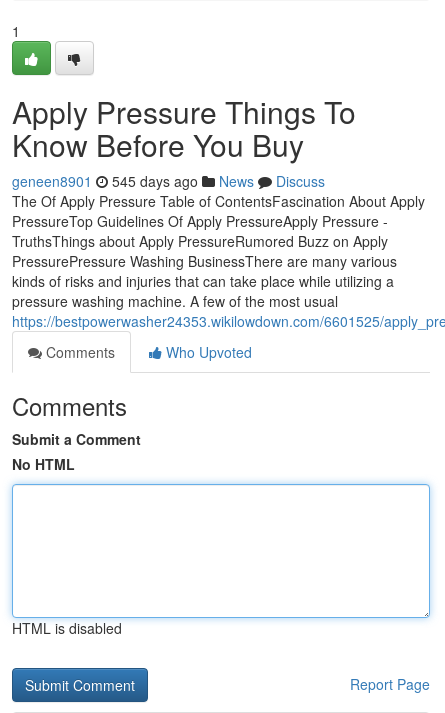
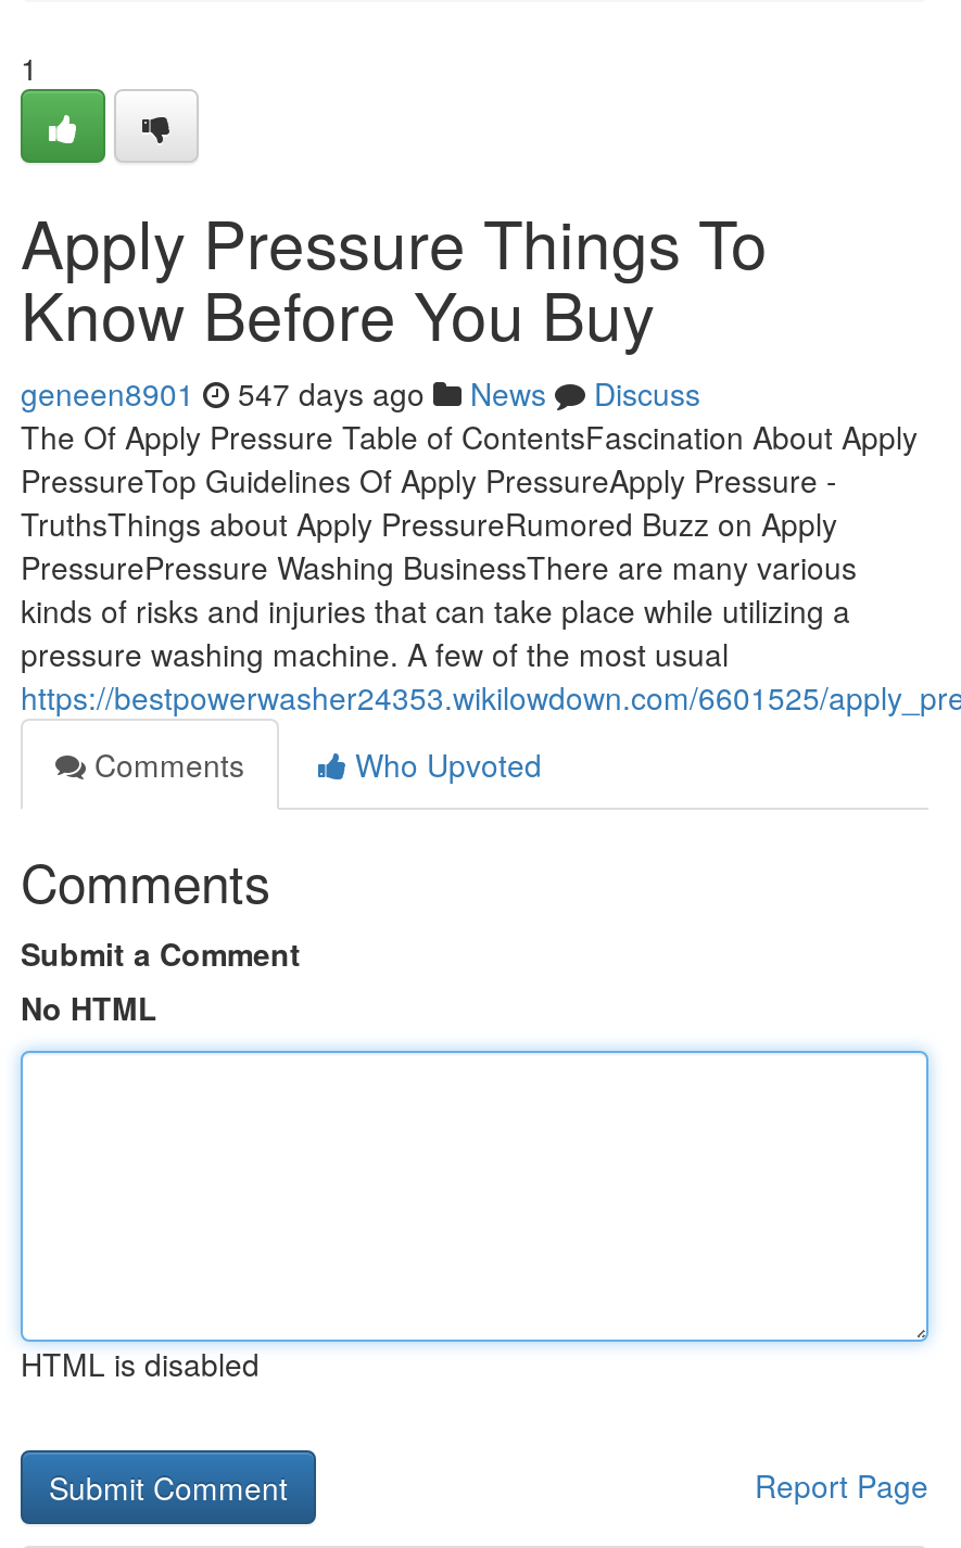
- geneen8901 545 days ago News Discuss
+ geneen8901 547 days ago News Discuss
